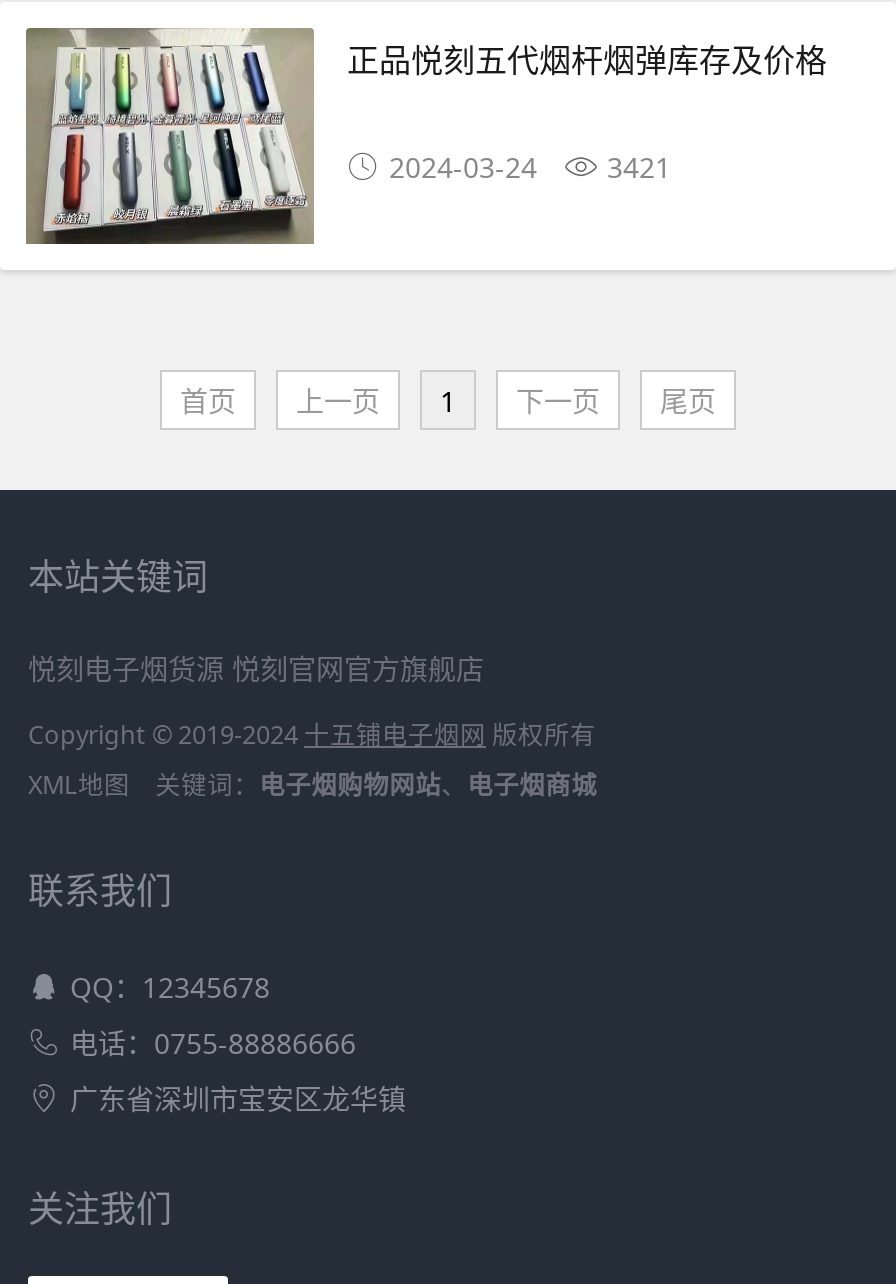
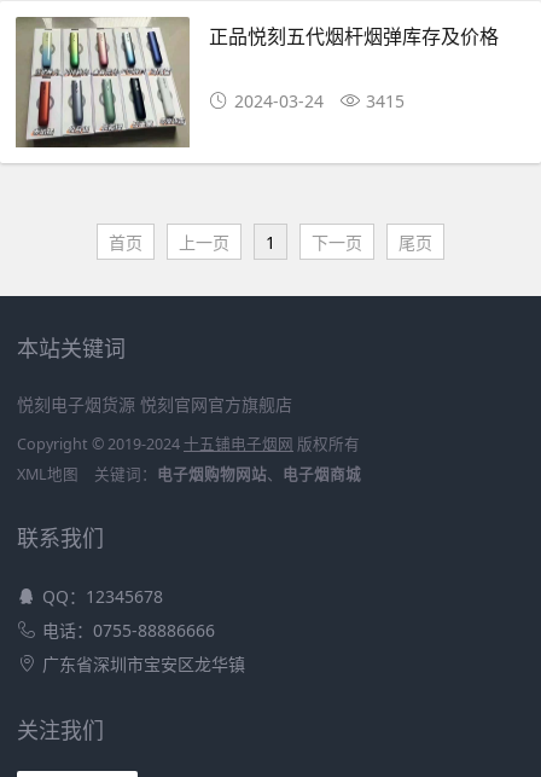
- 2024-03-24 3421
+ 2024-03-24 3415
